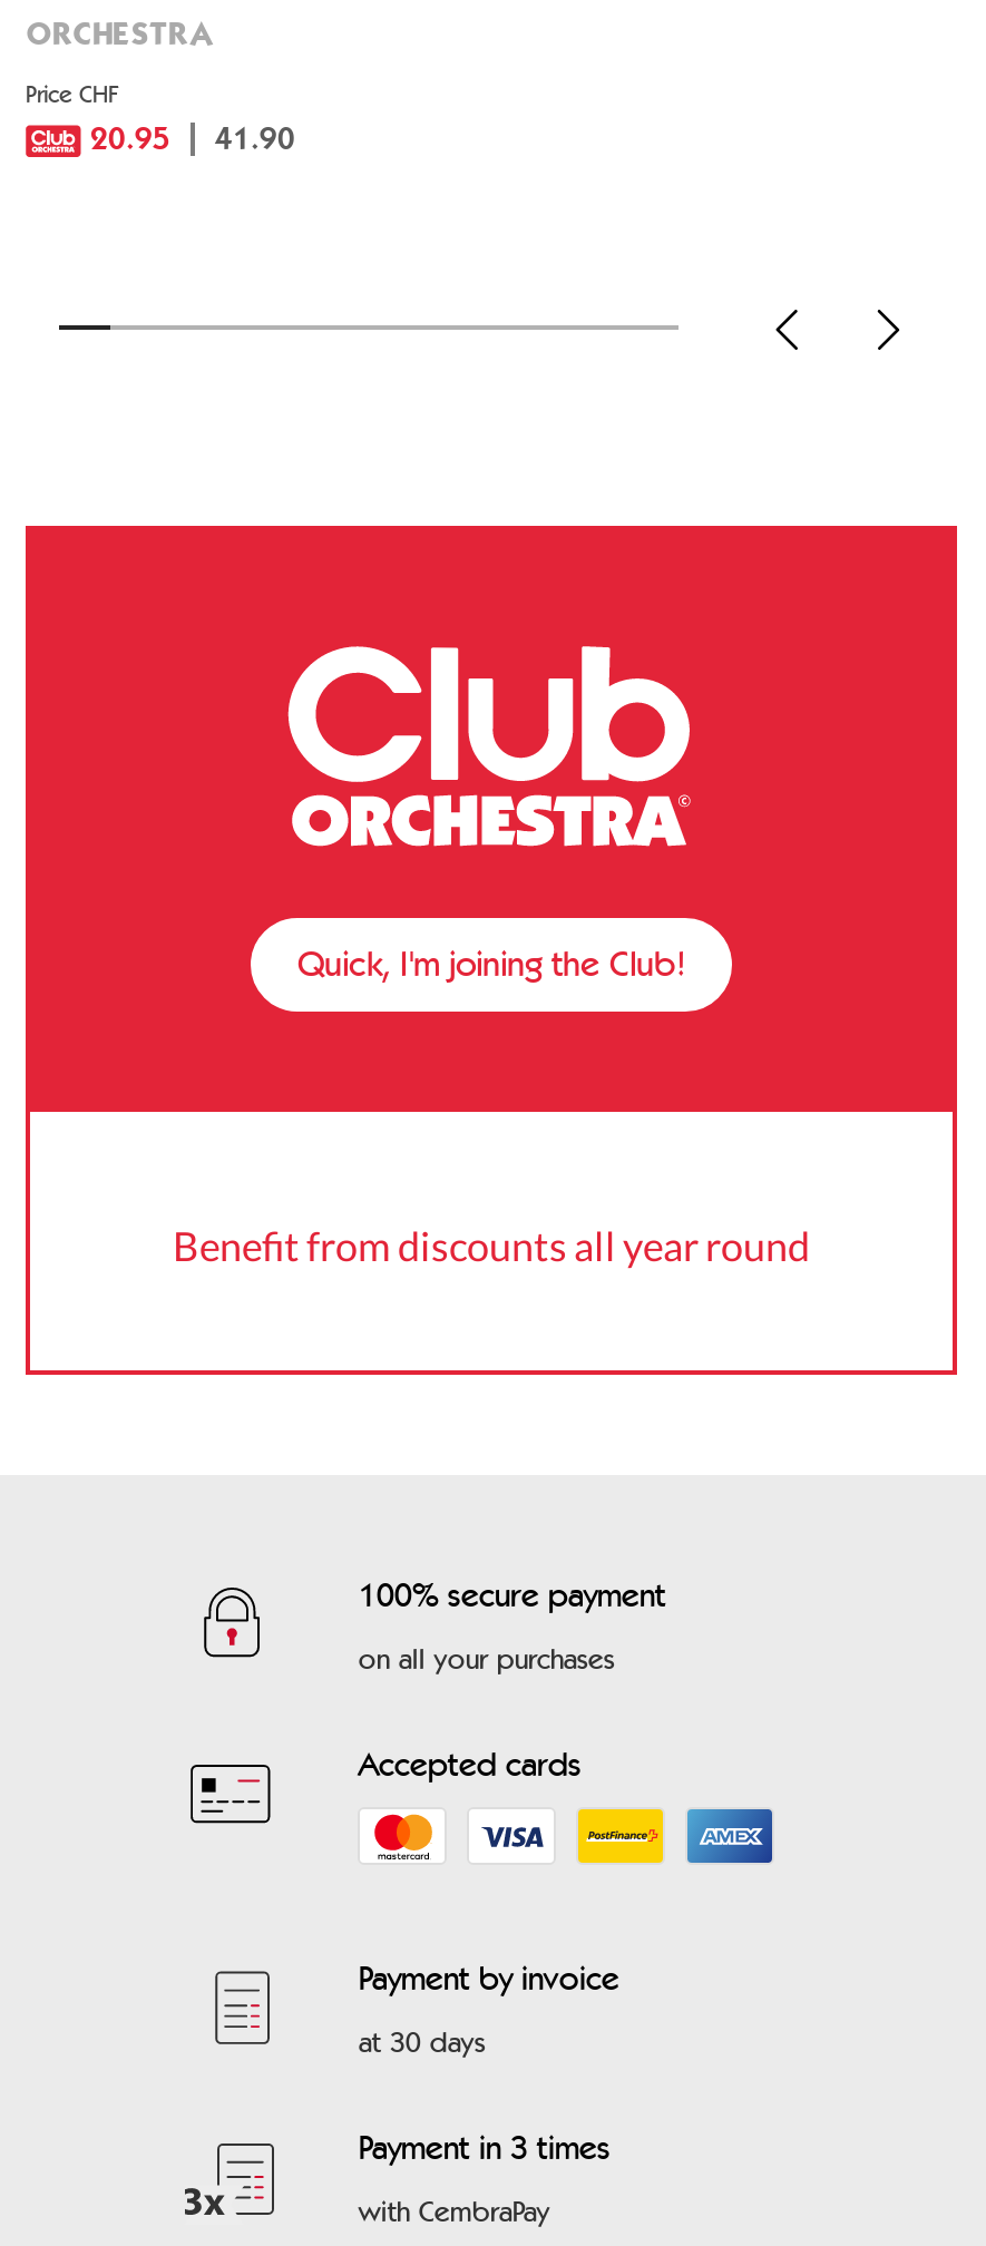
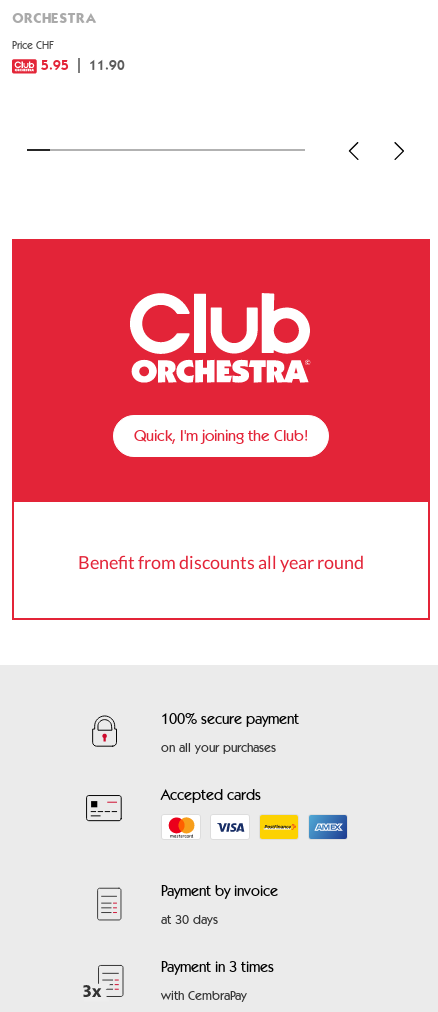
- 20.95
+ 5.95

- 41.90
+ 11.90
